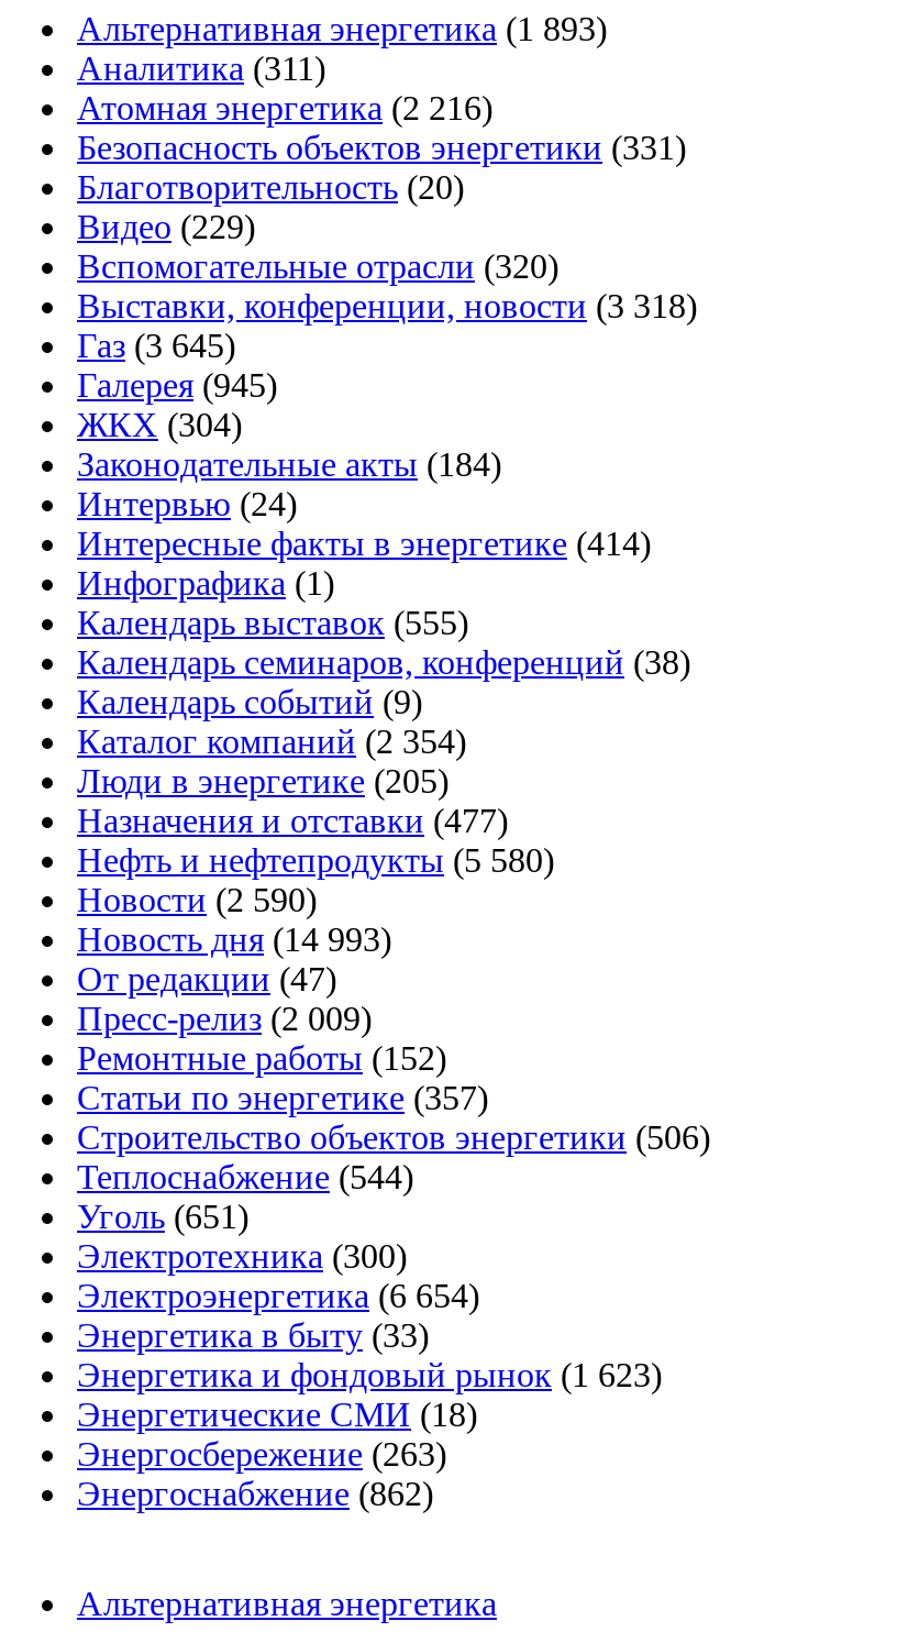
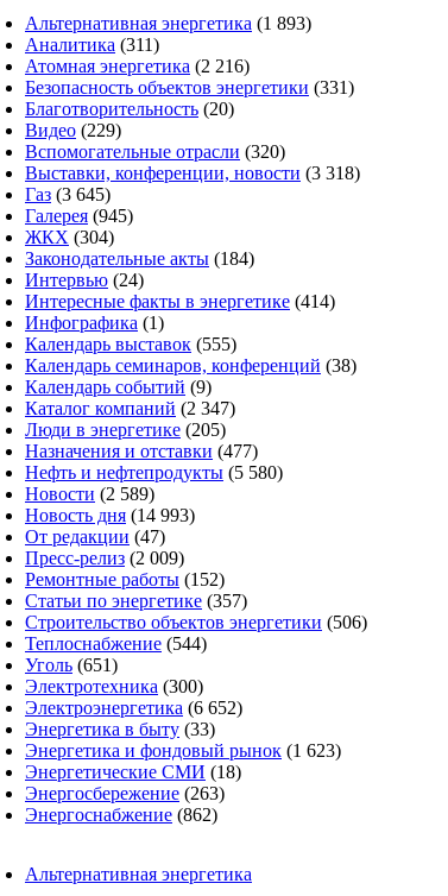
- Каталог компаний (2 354)
+ Каталог компаний (2 347)

- Новости (2 590)
+ Новости (2 589)

- Электроэнергетика (6 654)
+ Электроэнергетика (6 652)
